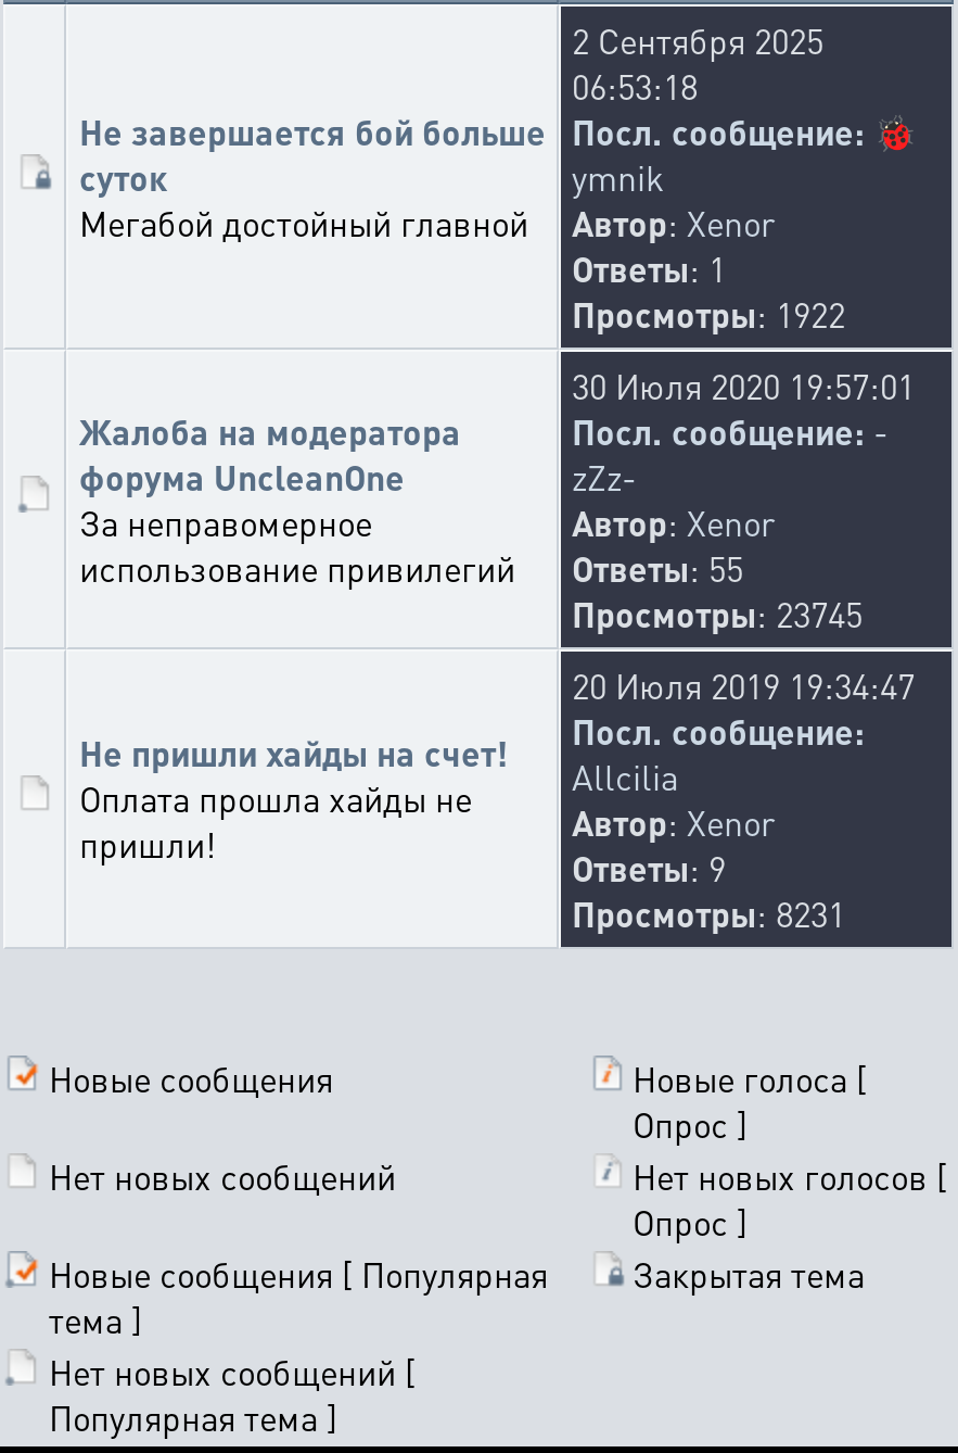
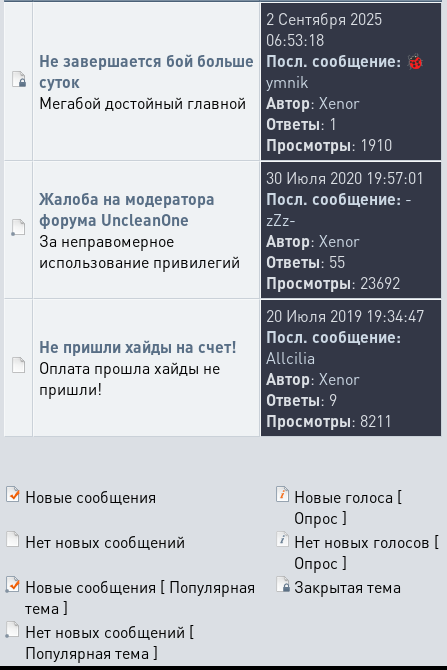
- Просмотры: 1922
+ Просмотры: 1910

- Просмотры: 23745
+ Просмотры: 23692

- Просмотры: 8231
+ Просмотры: 8211
